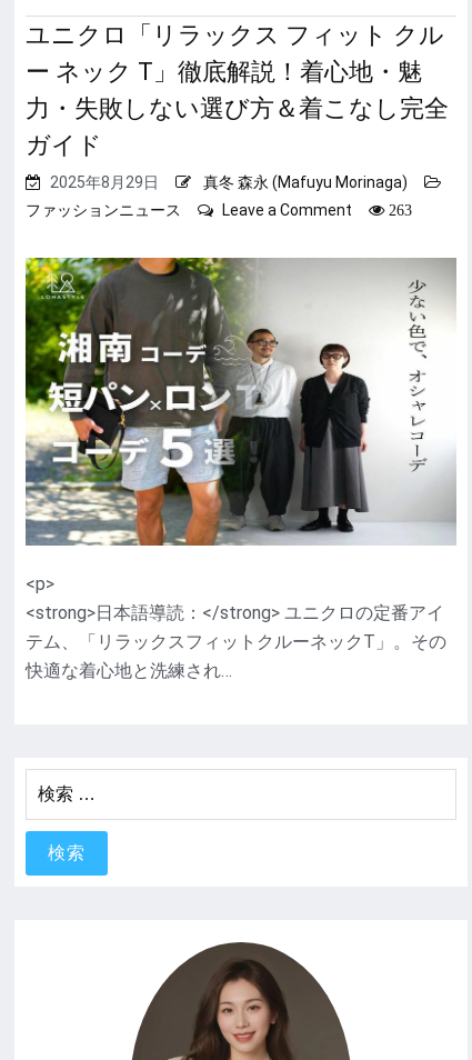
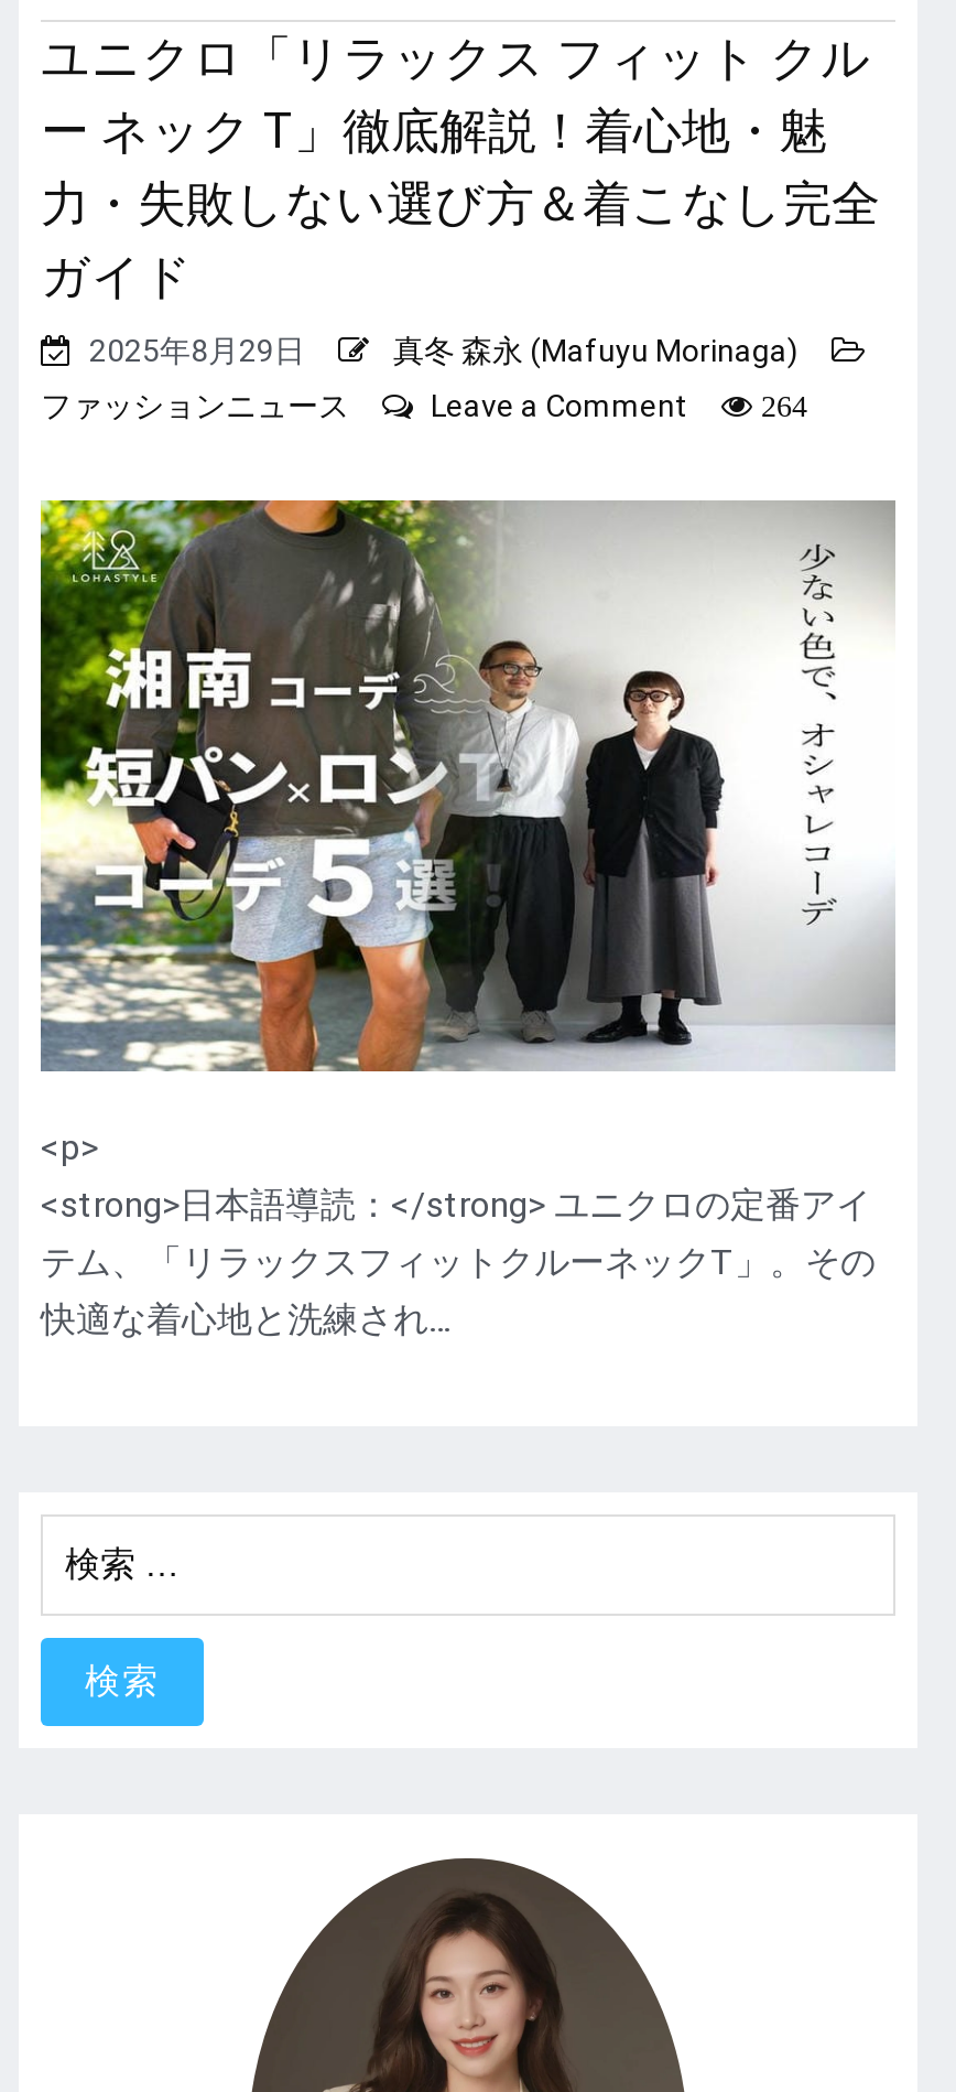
- 263
+ 264
